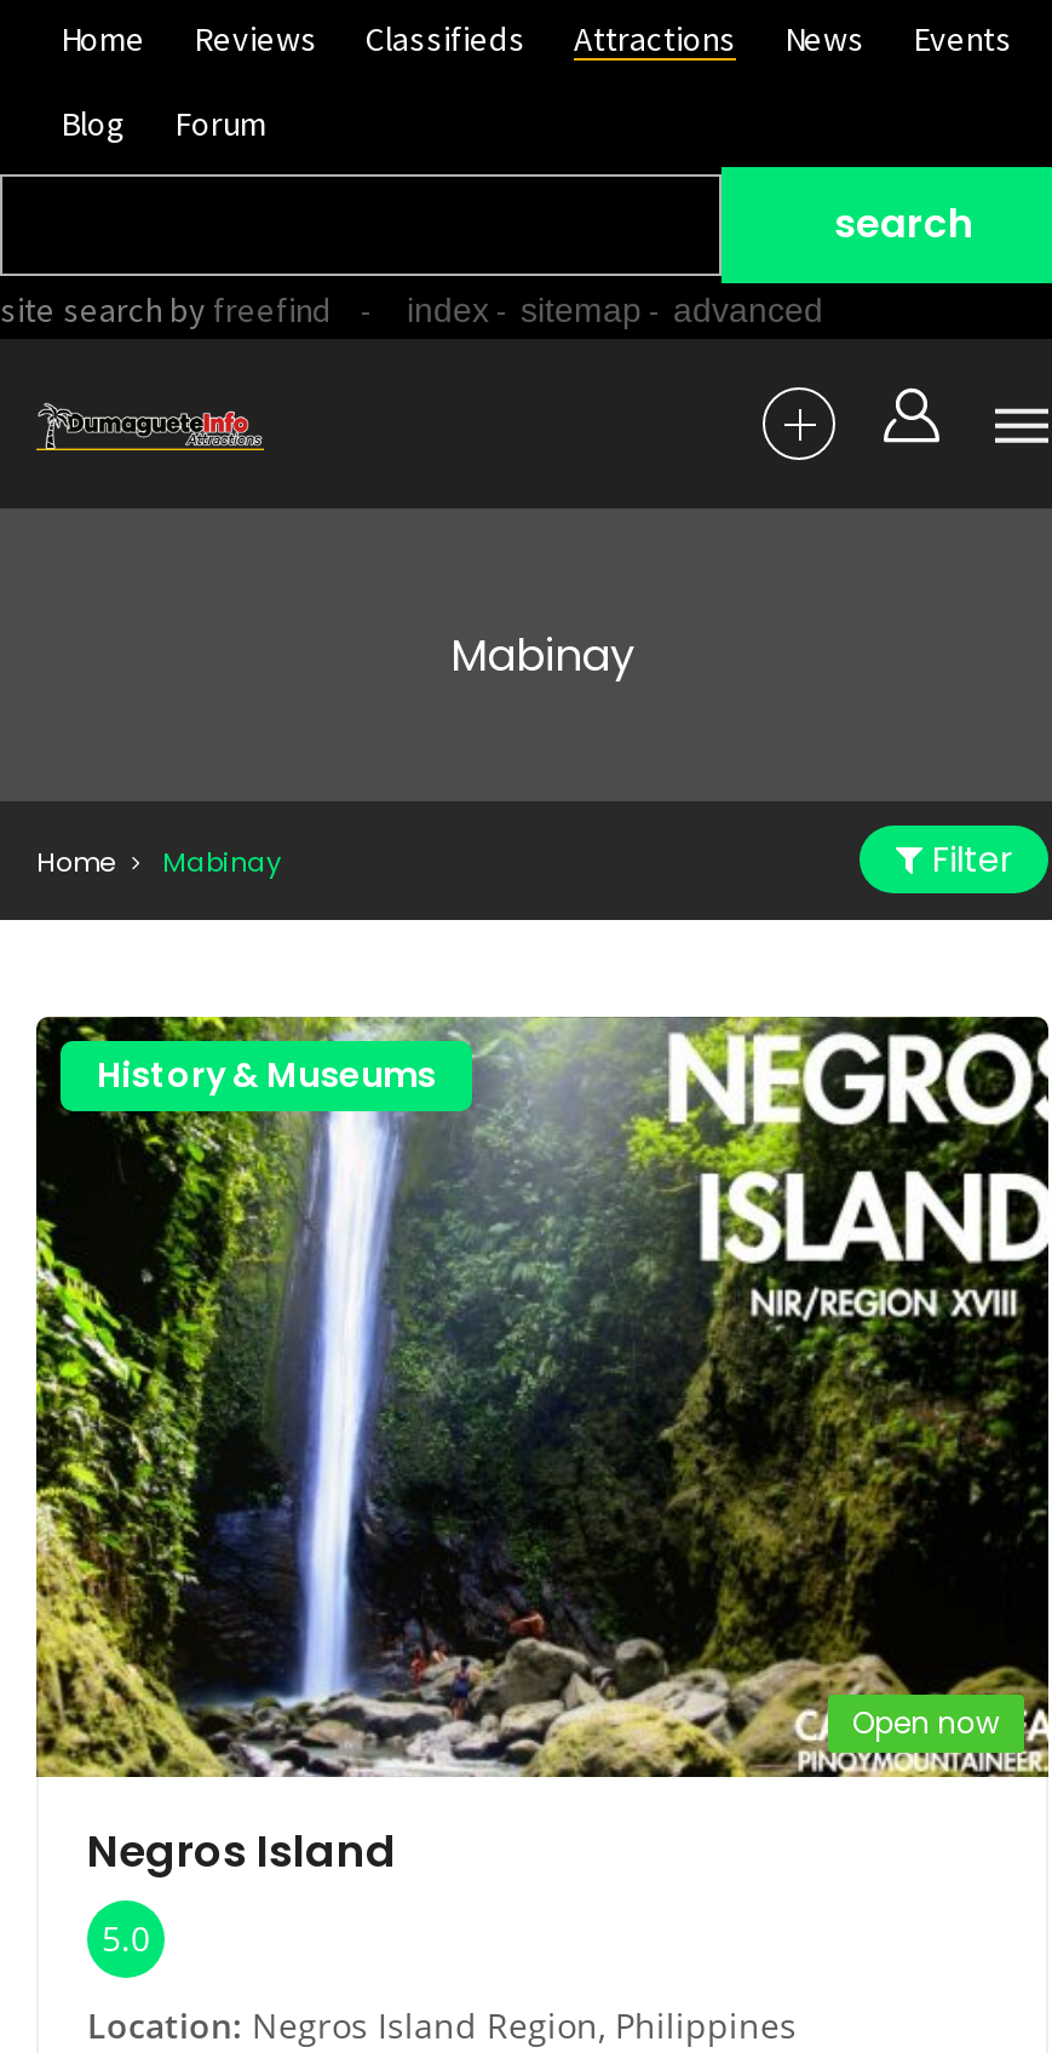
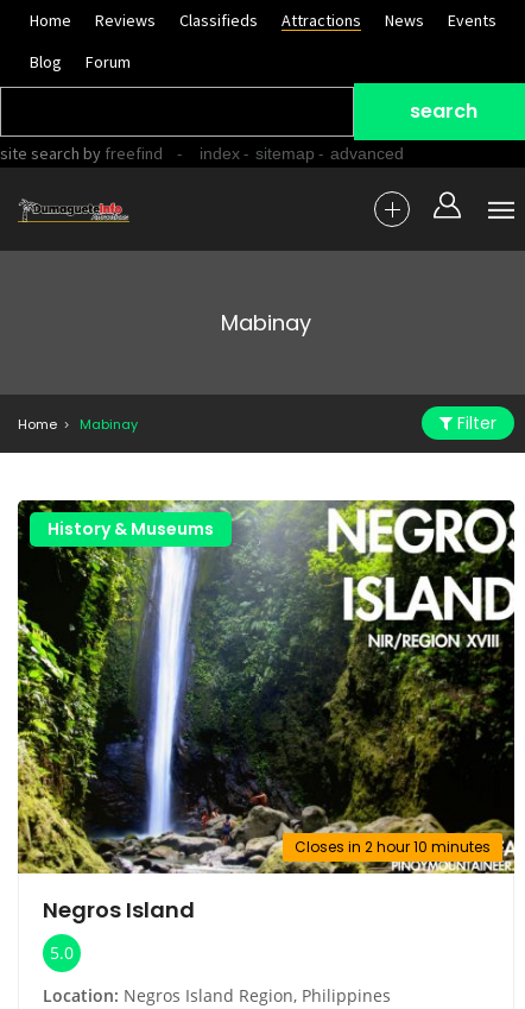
- Open now
+ Closes in 2 hour 10 minutes
